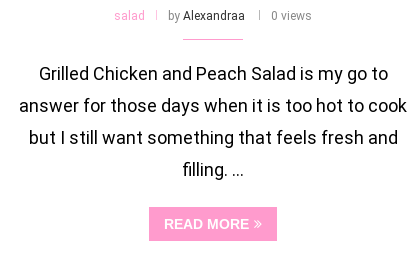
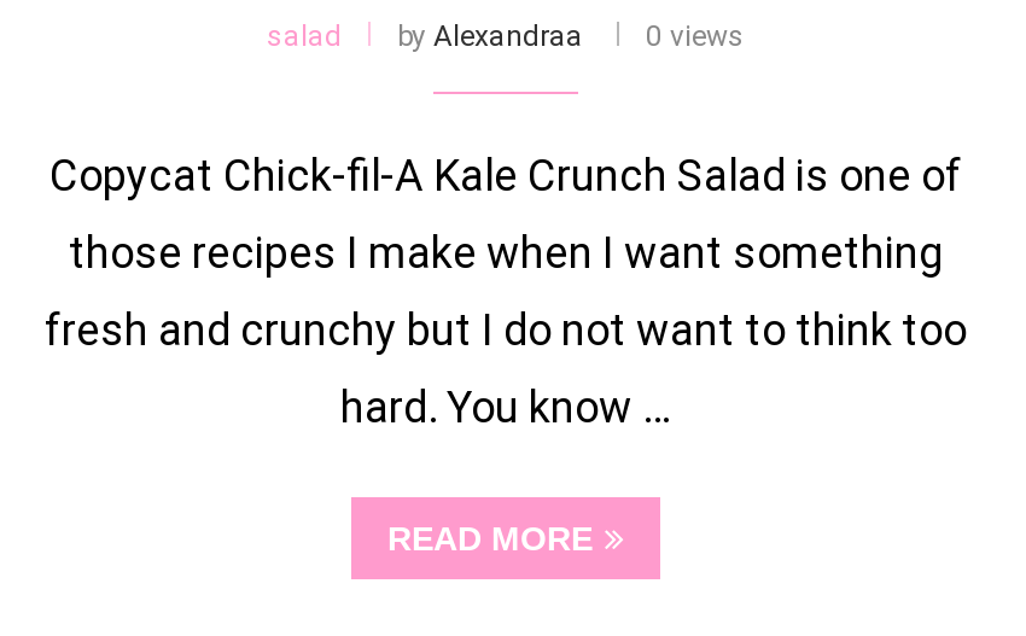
- Grilled Chicken and Peach Salad is my go to
+ Copycat Chick-fil-A Kale Crunch Salad is one of

- answer for those days when it is too hot to cook
+ those recipes I make when I want something

- but I still want something that feels fresh and
+ fresh and crunchy but I do not want to think too

- filling. …
+ hard. You know …
